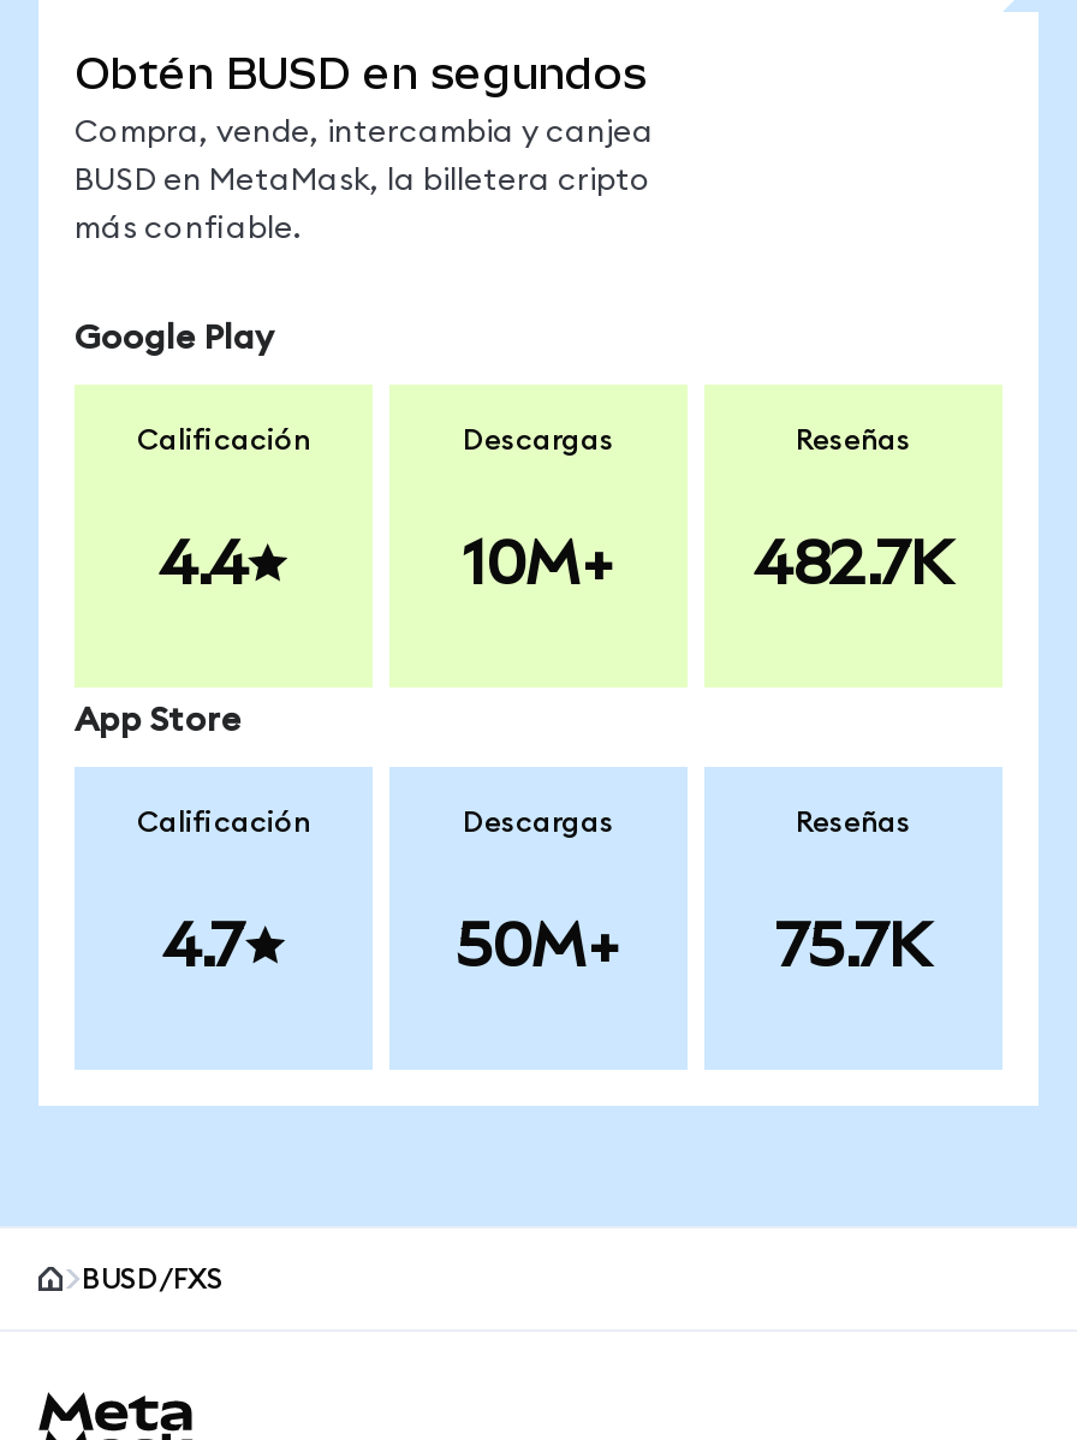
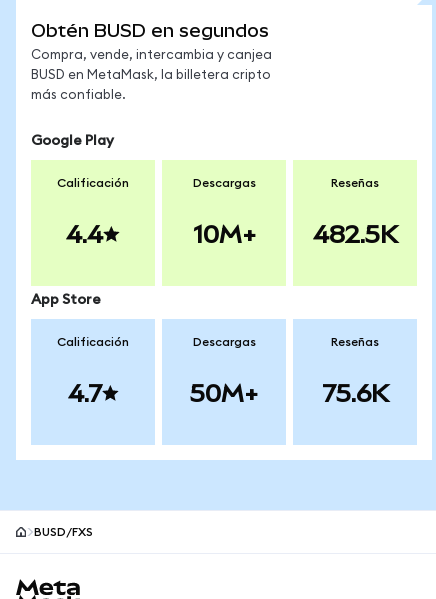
- 482.7K
+ 482.5K

- 75.7K
+ 75.6K
